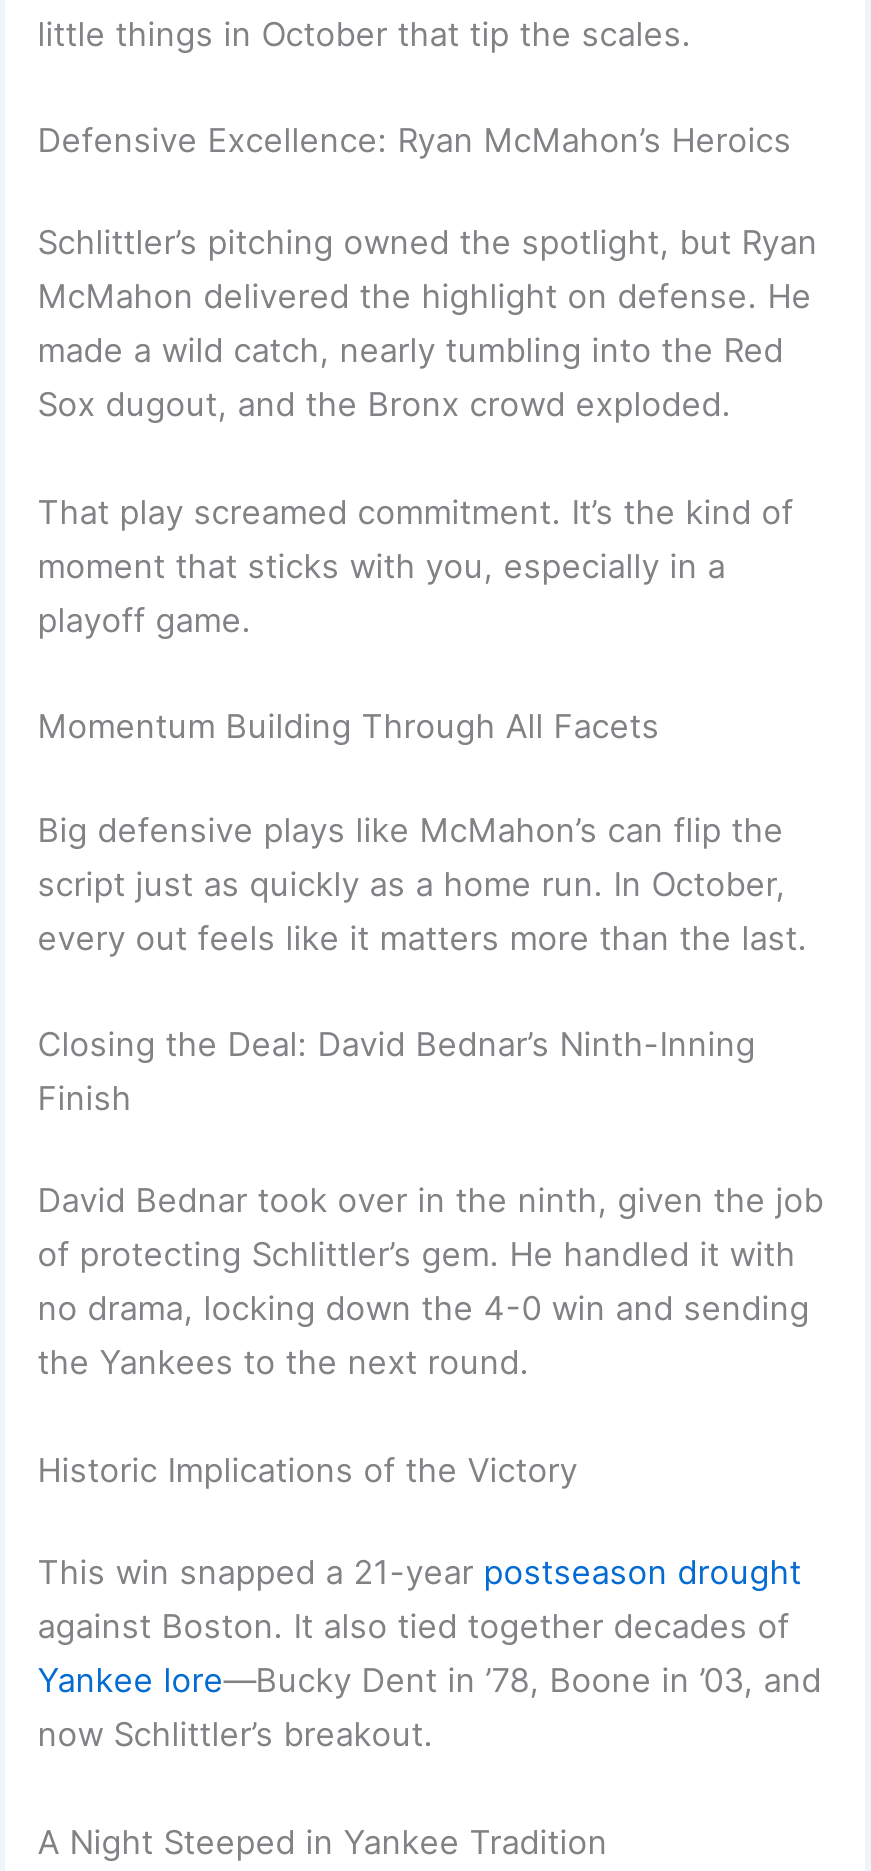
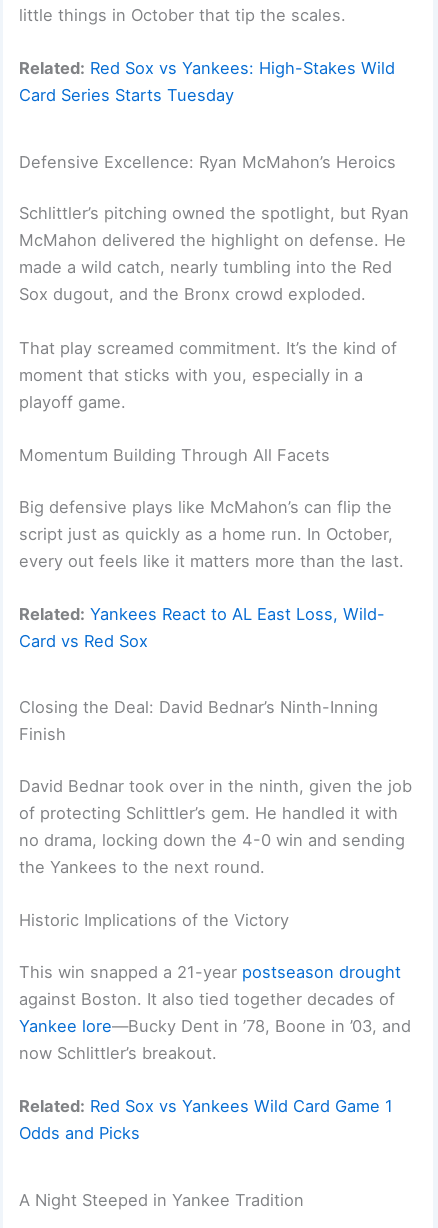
+ Related: Red Sox vs Yankees: High-Stakes Wild
+ Card Series Starts Tuesday

+ Related: Yankees React to AL East Loss, Wild-
+ Card vs Red Sox

+ Related: Red Sox vs Yankees Wild Card Game 1
+ Odds and Picks
